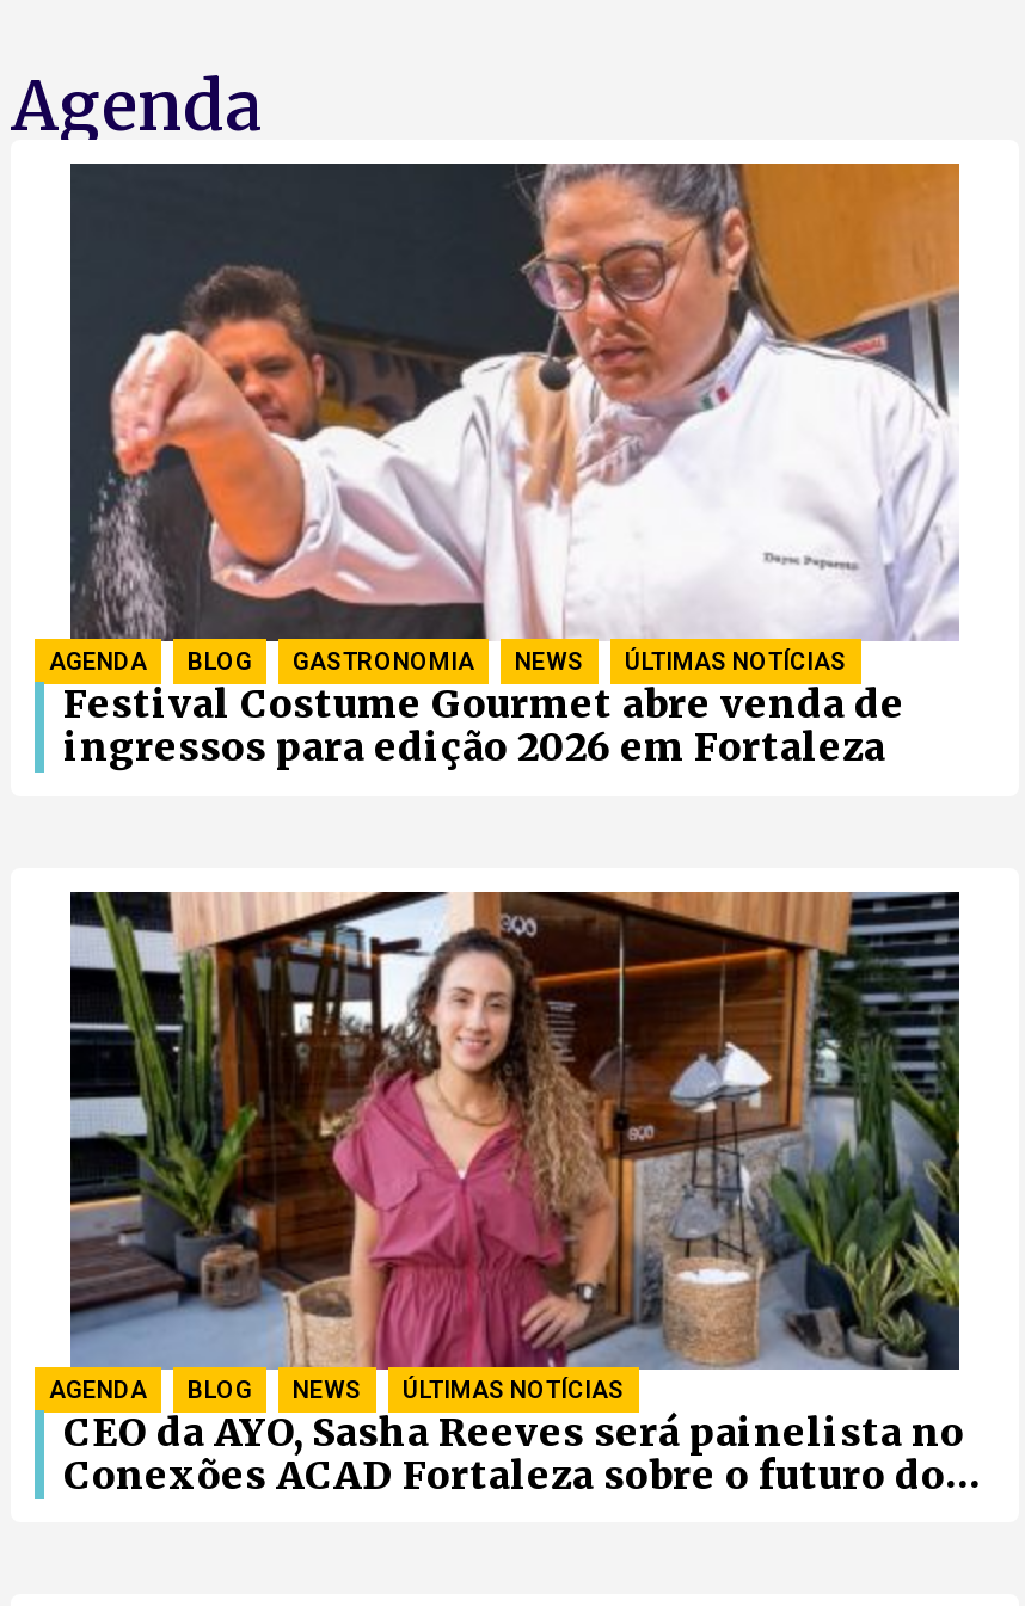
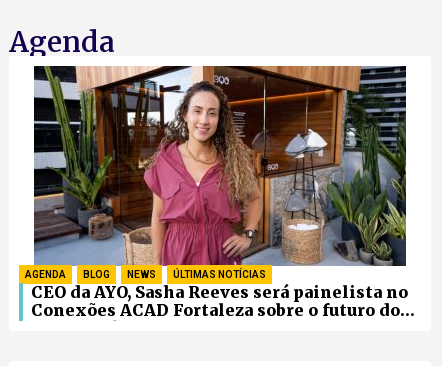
- [image]
- AGENDA , BLOG , GASTRONOMIA , NEWS , ÚLTIMAS NOTÍCIAS
- Festival Costume Gourmet abre venda de
- ingressos para edição 2026 em Fortaleza
